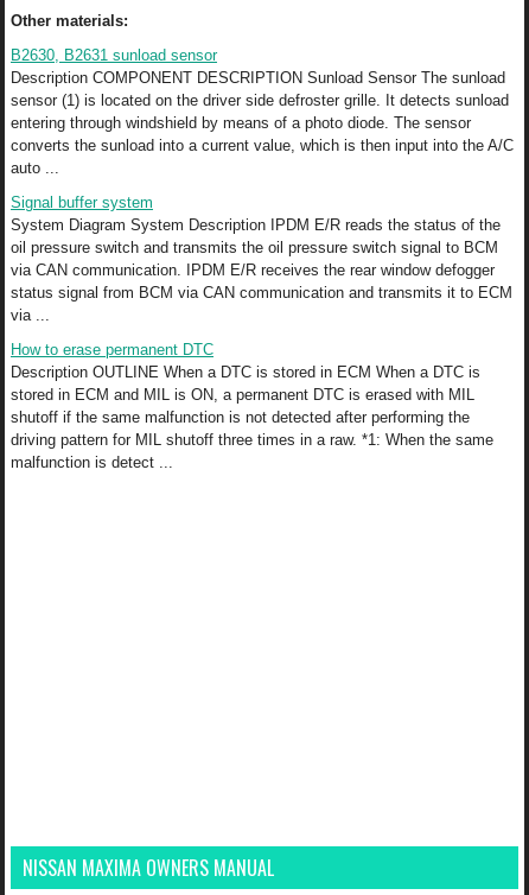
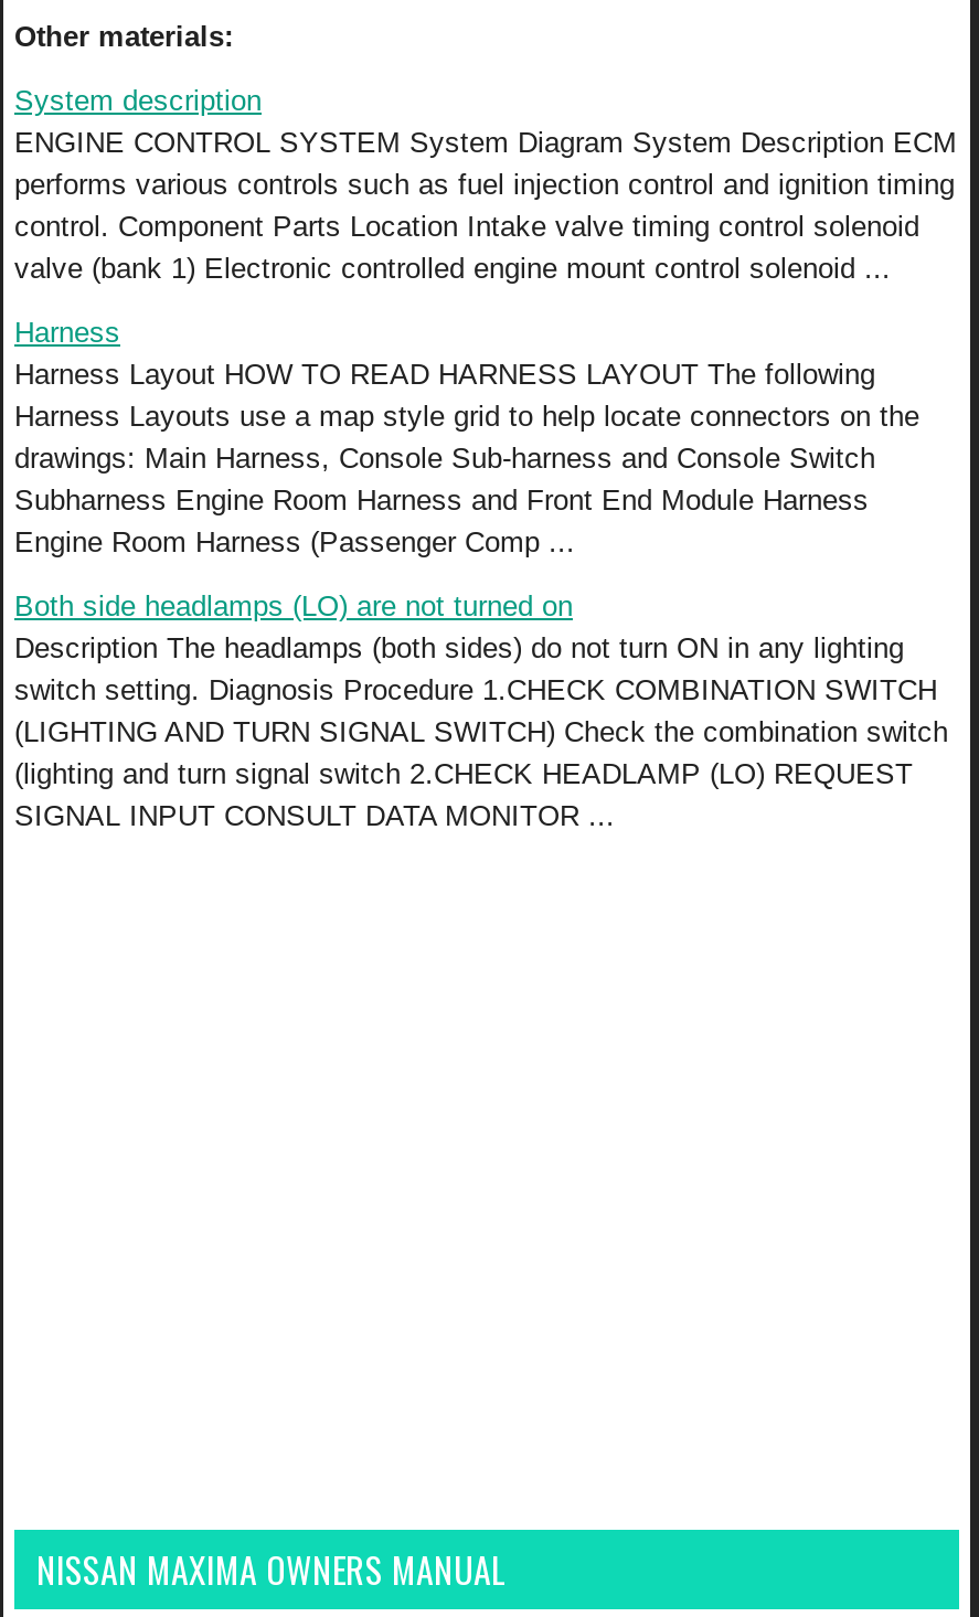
- B2630, B2631 sunload sensor
- Description COMPONENT DESCRIPTION Sunload Sensor The sunload
- sensor (1) is located on the driver side defroster grille. It detects sunload
- entering through windshield by means of a photo diode. The sensor
- converts the sunload into a current value, which is then input into the A/C
- auto ...
+ System description
+ ENGINE CONTROL SYSTEM System Diagram System Description ECM
+ performs various controls such as fuel injection control and ignition timing
+ control. Component Parts Location Intake valve timing control solenoid
+ valve (bank 1) Electronic controlled engine mount control solenoid ...

- Signal buffer system
- System Diagram System Description IPDM E/R reads the status of the
- oil pressure switch and transmits the oil pressure switch signal to BCM
- via CAN communication. IPDM E/R receives the rear window defogger
- status signal from BCM via CAN communication and transmits it to ECM
- via ...
+ Harness
+ Harness Layout HOW TO READ HARNESS LAYOUT The following
+ Harness Layouts use a map style grid to help locate connectors on the
+ drawings: Main Harness, Console Sub-harness and Console Switch
+ Subharness Engine Room Harness and Front End Module Harness
+ Engine Room Harness (Passenger Comp ...

- How to erase permanent DTC
- Description OUTLINE When a DTC is stored in ECM When a DTC is
- stored in ECM and MIL is ON, a permanent DTC is erased with MIL
- shutoff if the same malfunction is not detected after performing the
- driving pattern for MIL shutoff three times in a raw. *1: When the same
- malfunction is detect ...
+ Both side headlamps (LO) are not turned on
+ Description The headlamps (both sides) do not turn ON in any lighting
+ switch setting. Diagnosis Procedure 1.CHECK COMBINATION SWITCH
+ (LIGHTING AND TURN SIGNAL SWITCH) Check the combination switch
+ (lighting and turn signal switch 2.CHECK HEADLAMP (LO) REQUEST
+ SIGNAL INPUT CONSULT DATA MONITOR ...
